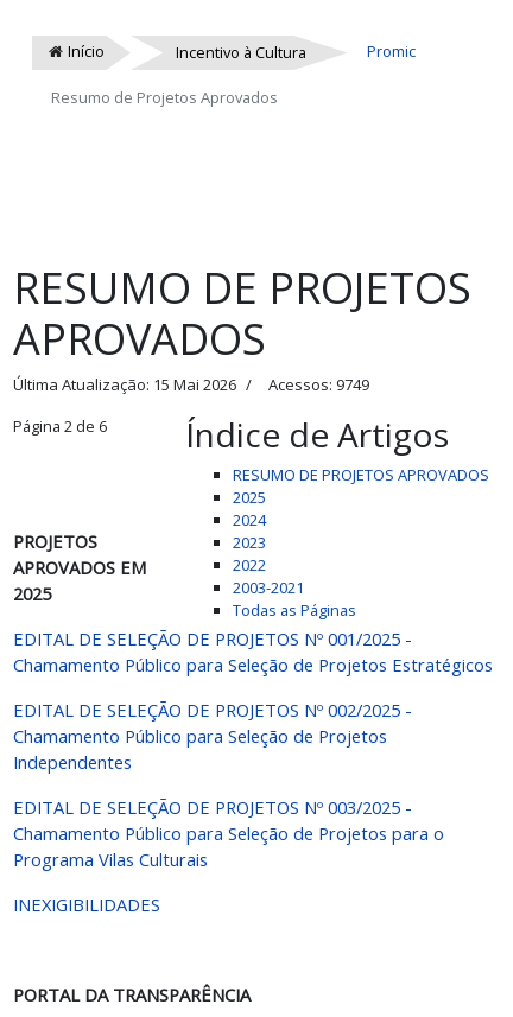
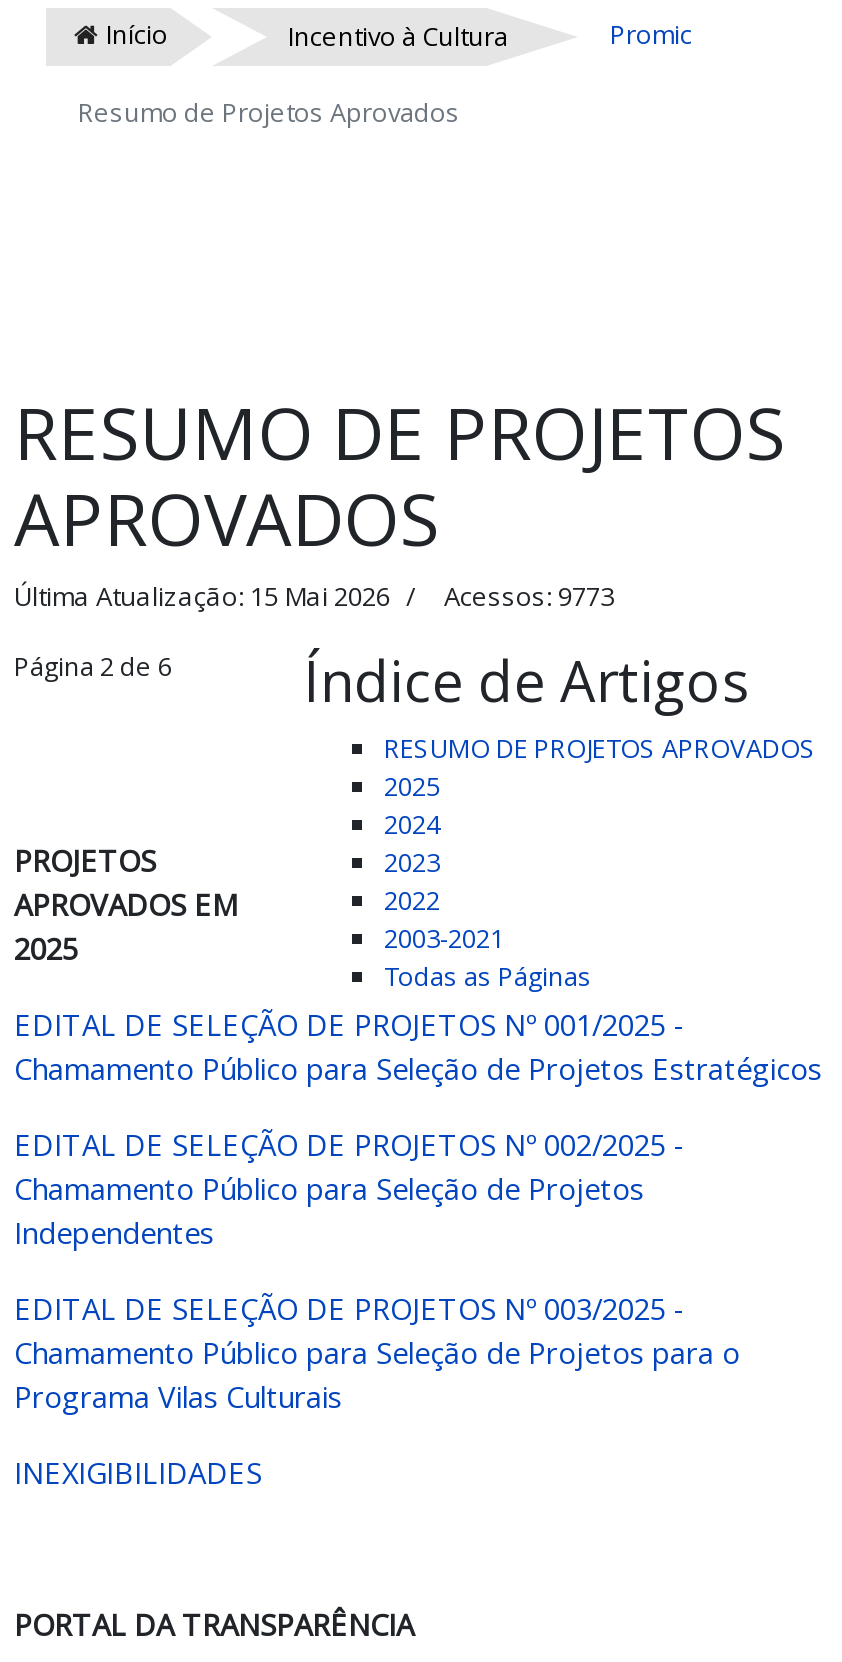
- Última Atualização: 15 Mai 2026 Acessos: 9749
+ Última Atualização: 15 Mai 2026 Acessos: 9773
